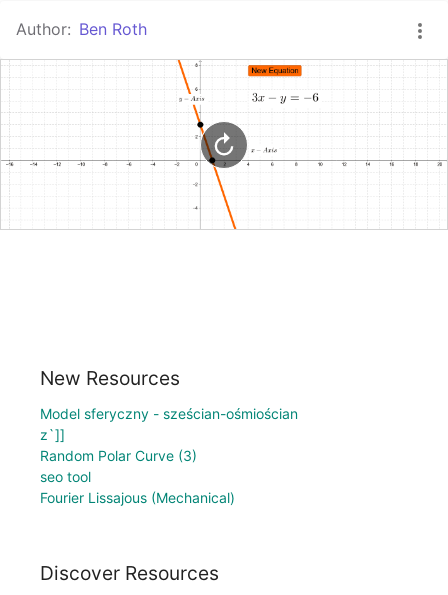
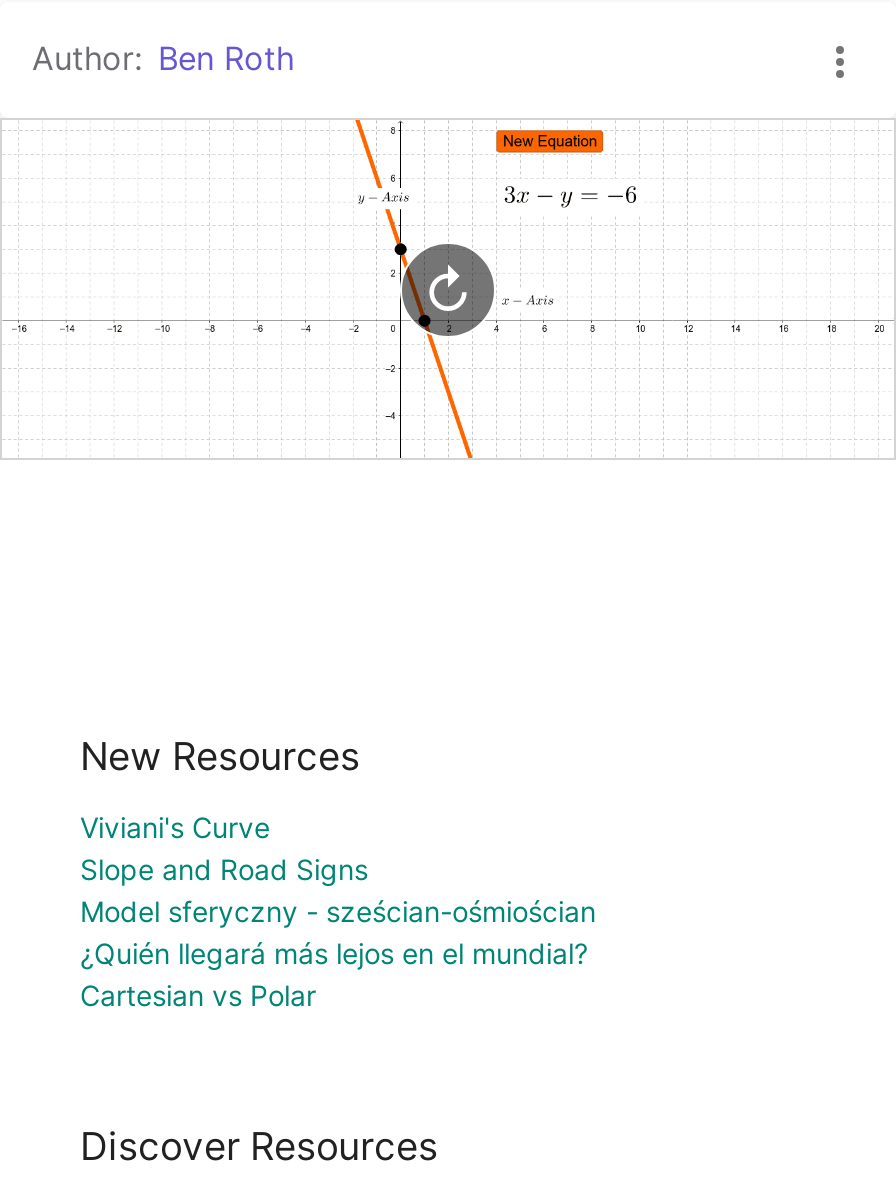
+ Viviani's Curve
+ Slope and Road Signs

moved down: Model sferyczny - sześcian-ośmiościan

- z`]]
- Random Polar Curve (3)
- seo tool
- Fourier Lissajous (Mechanical)
+ ¿Quién llegará más lejos en el mundial?
+ Cartesian vs Polar
